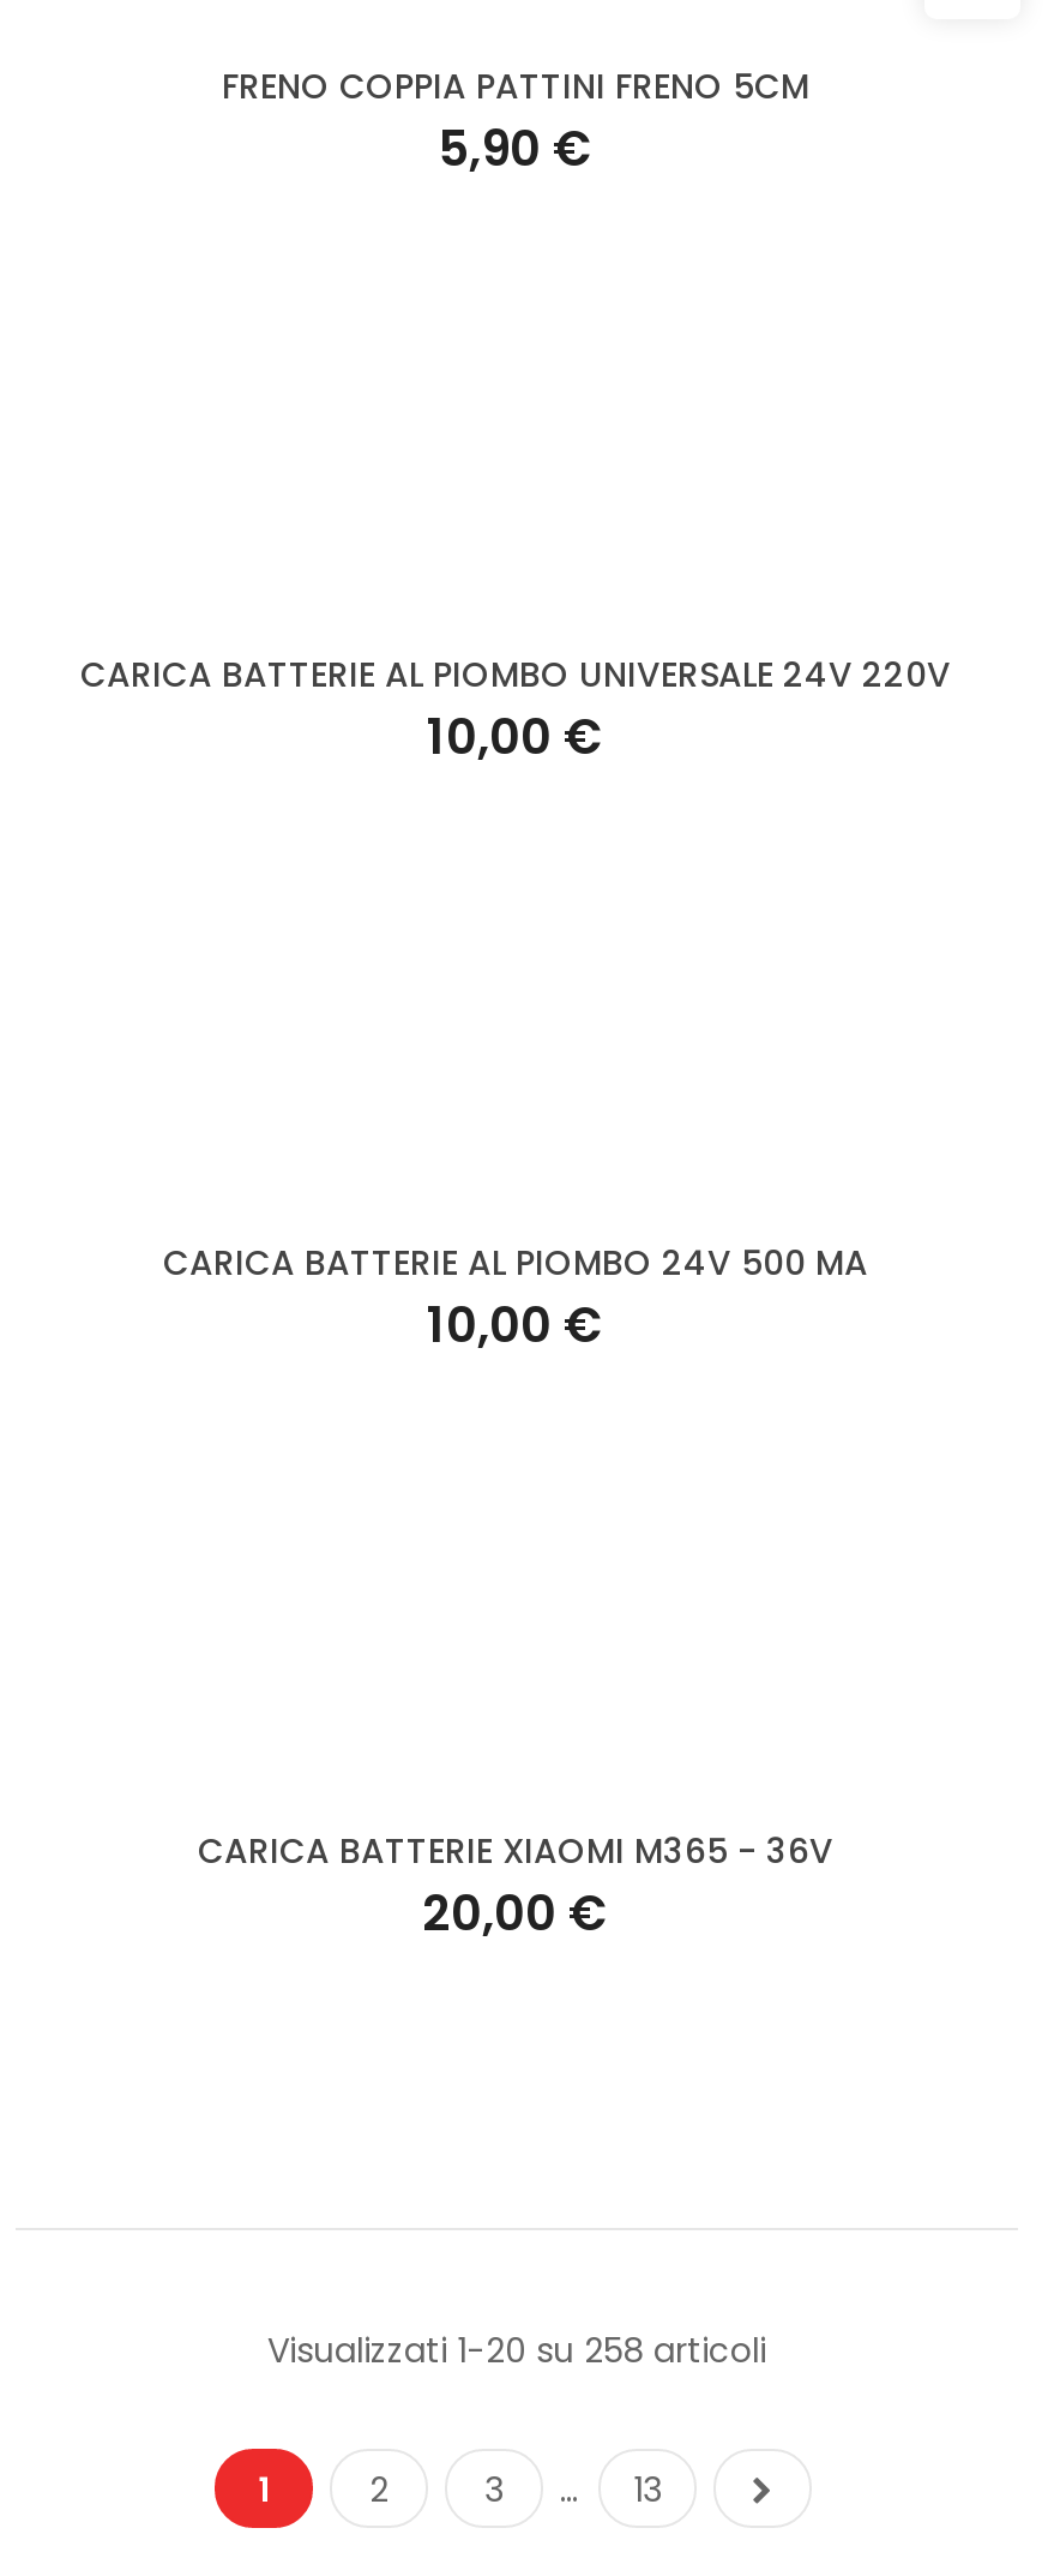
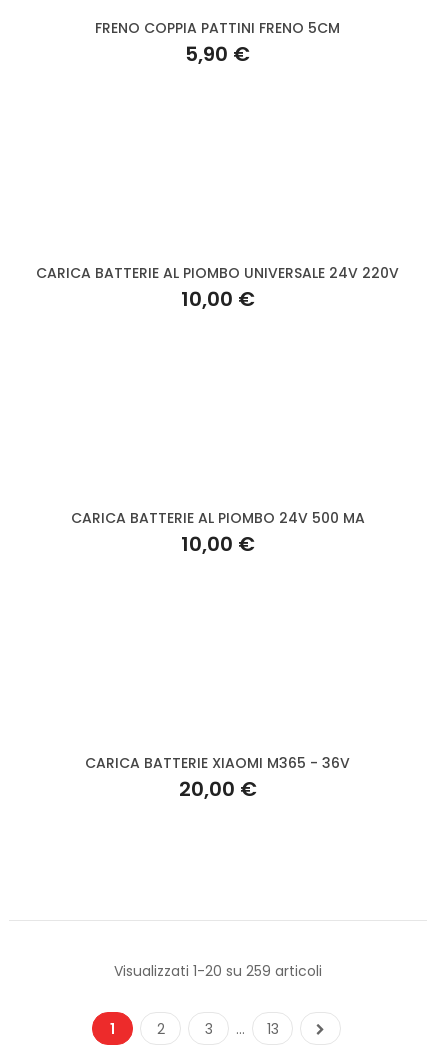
- Visualizzati 1-20 su 258 articoli
+ Visualizzati 1-20 su 259 articoli
